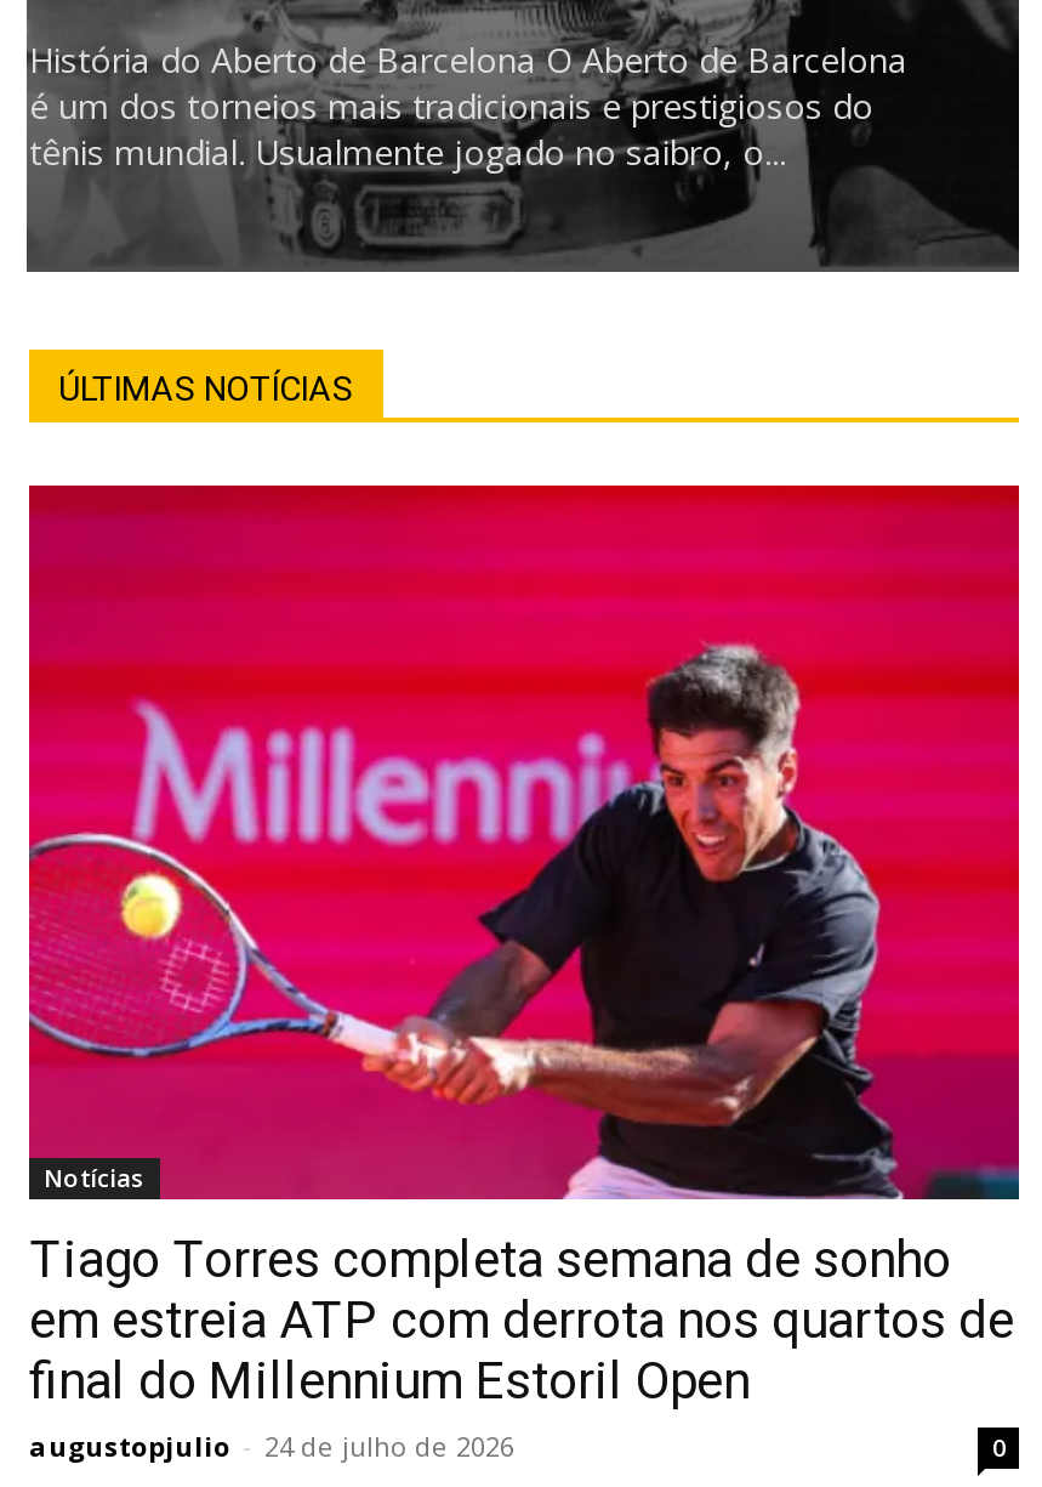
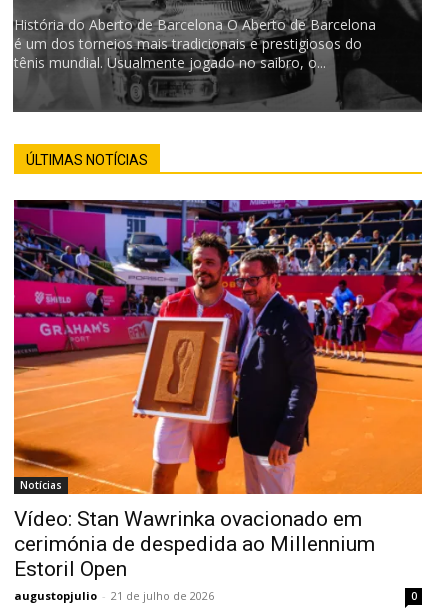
- [image]
- Tiago Torres completa semana de sonho
- em estreia ATP com derrota nos quartos de
- final do Millennium Estoril Open
- augustopjulio - 24 de julho de 2026
+ [image]
+ Vídeo: Stan Wawrinka ovacionado em
+ cerimónia de despedida ao Millennium
+ Estoril Open
+ augustopjulio - 21 de julho de 2026
